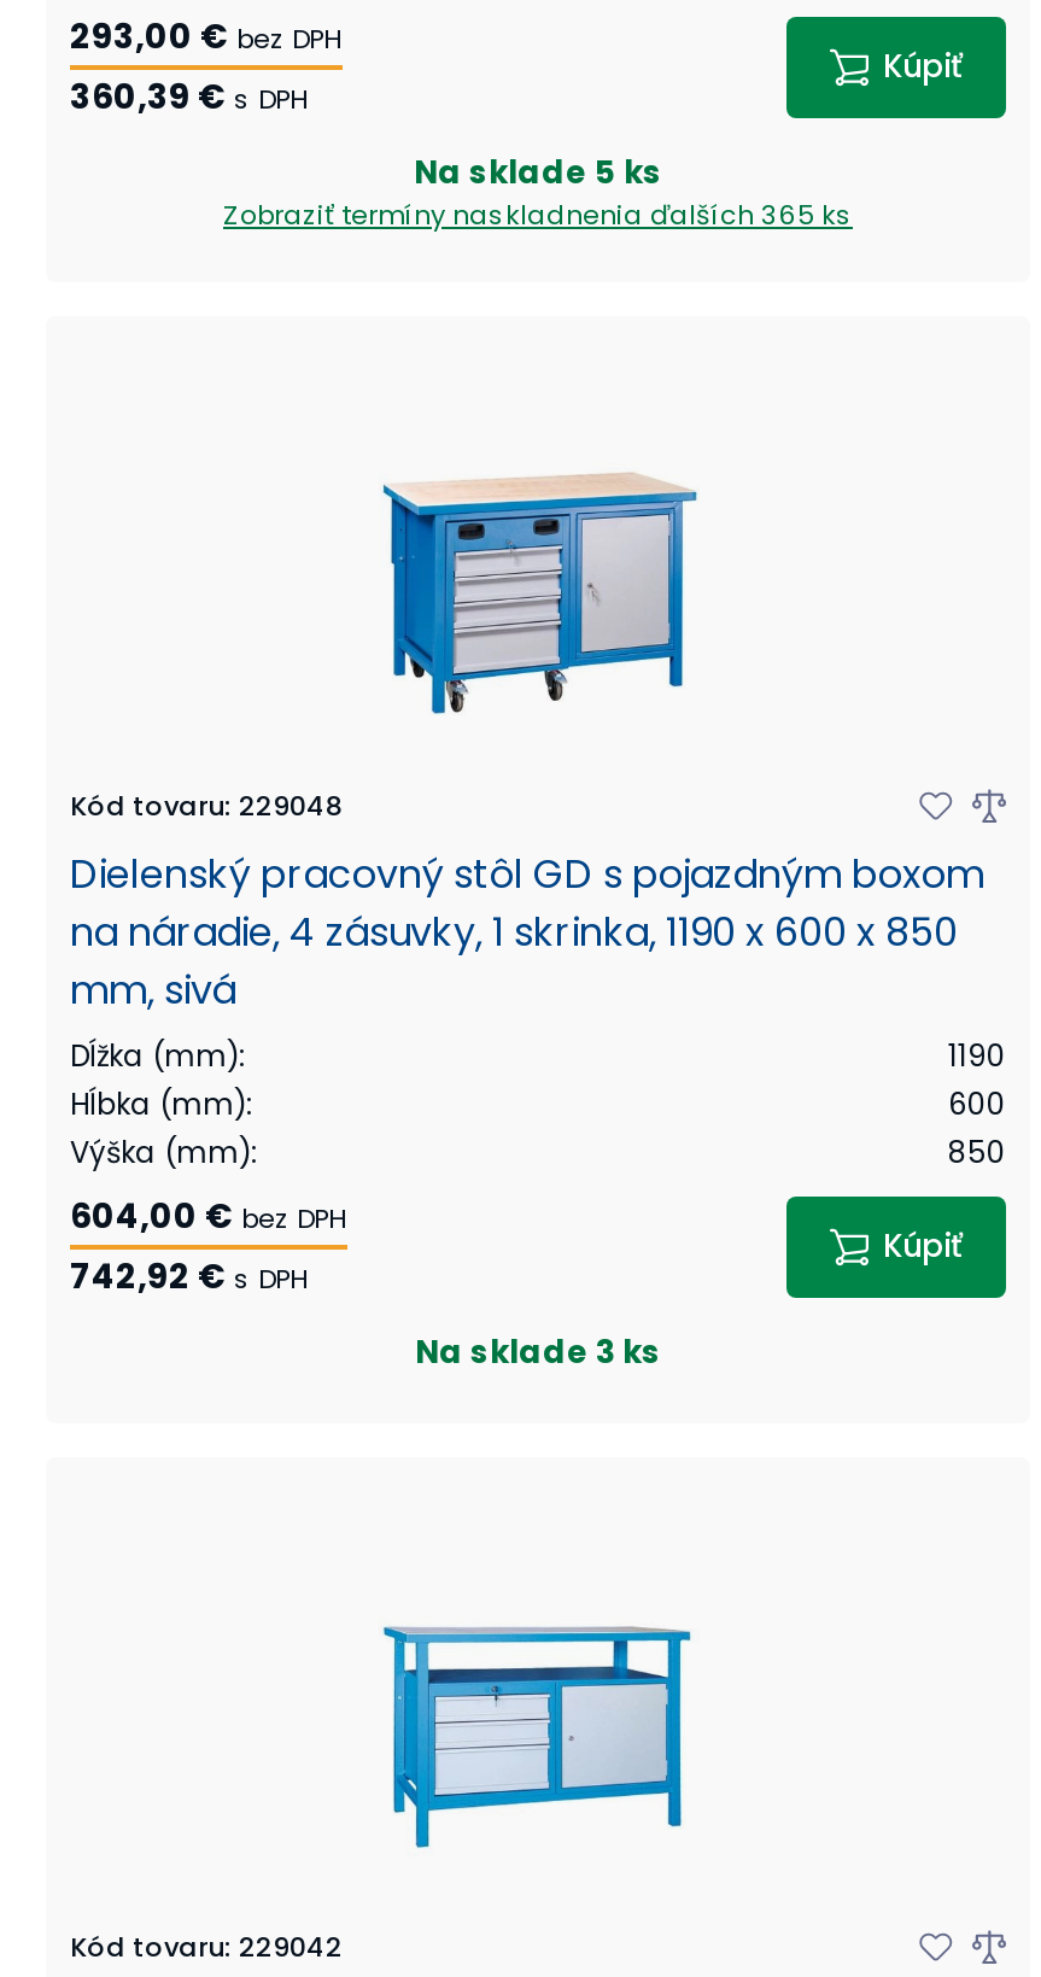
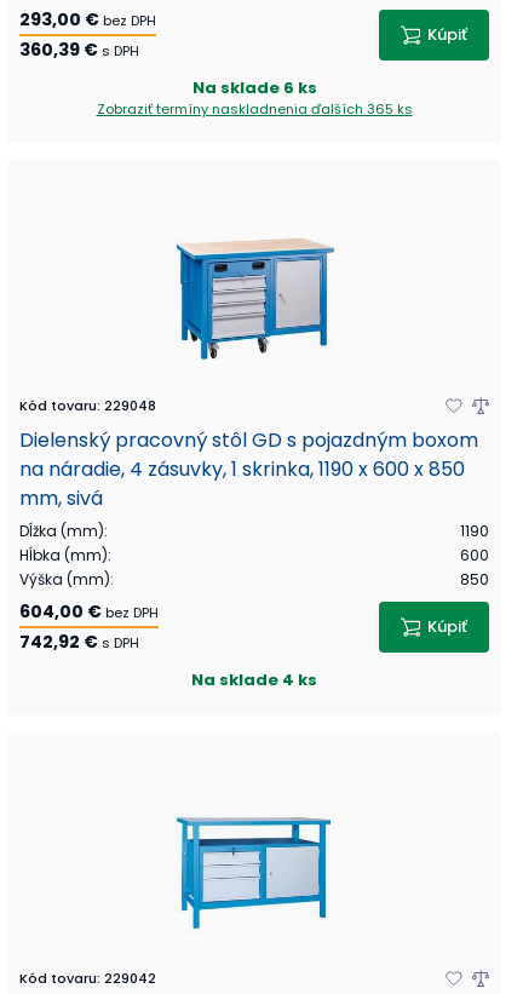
- Na sklade 5 ks
+ Na sklade 6 ks

- Na sklade 3 ks
+ Na sklade 4 ks
